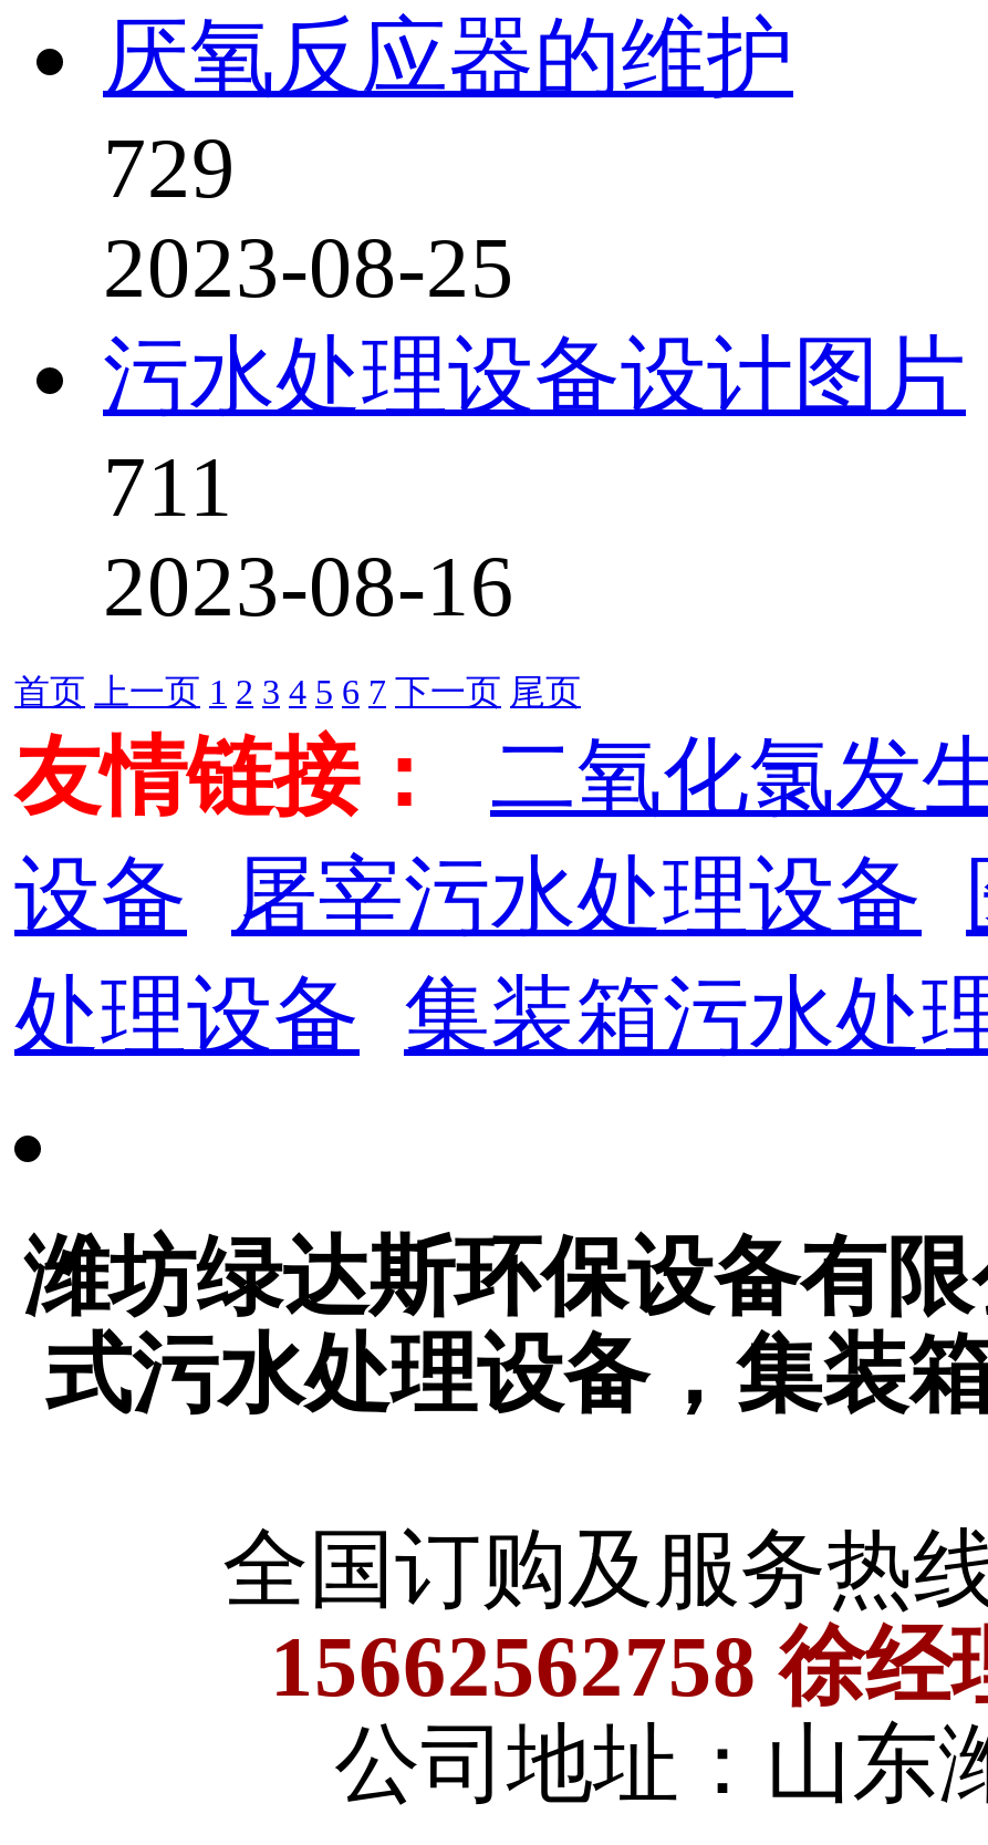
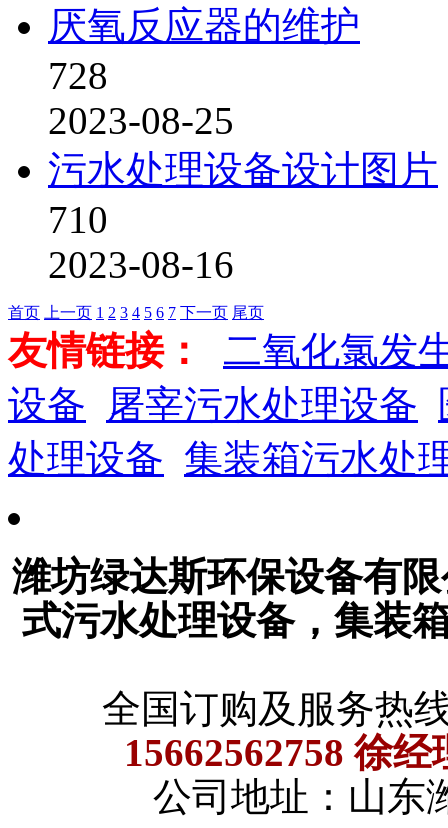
- 729
+ 728

- 711
+ 710
